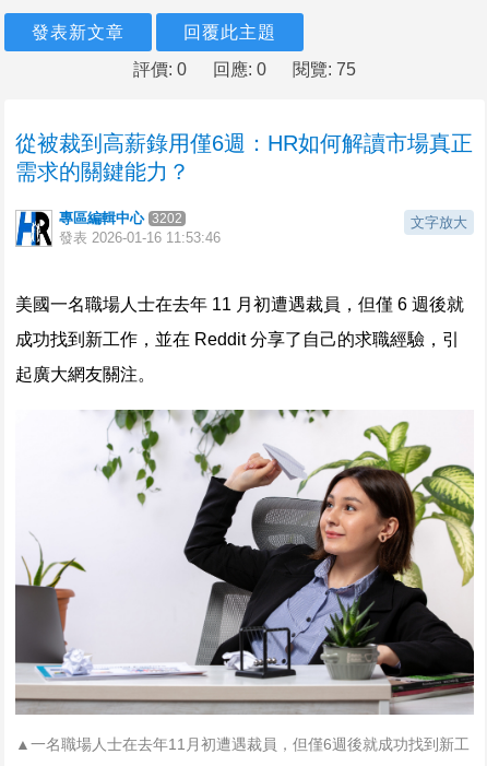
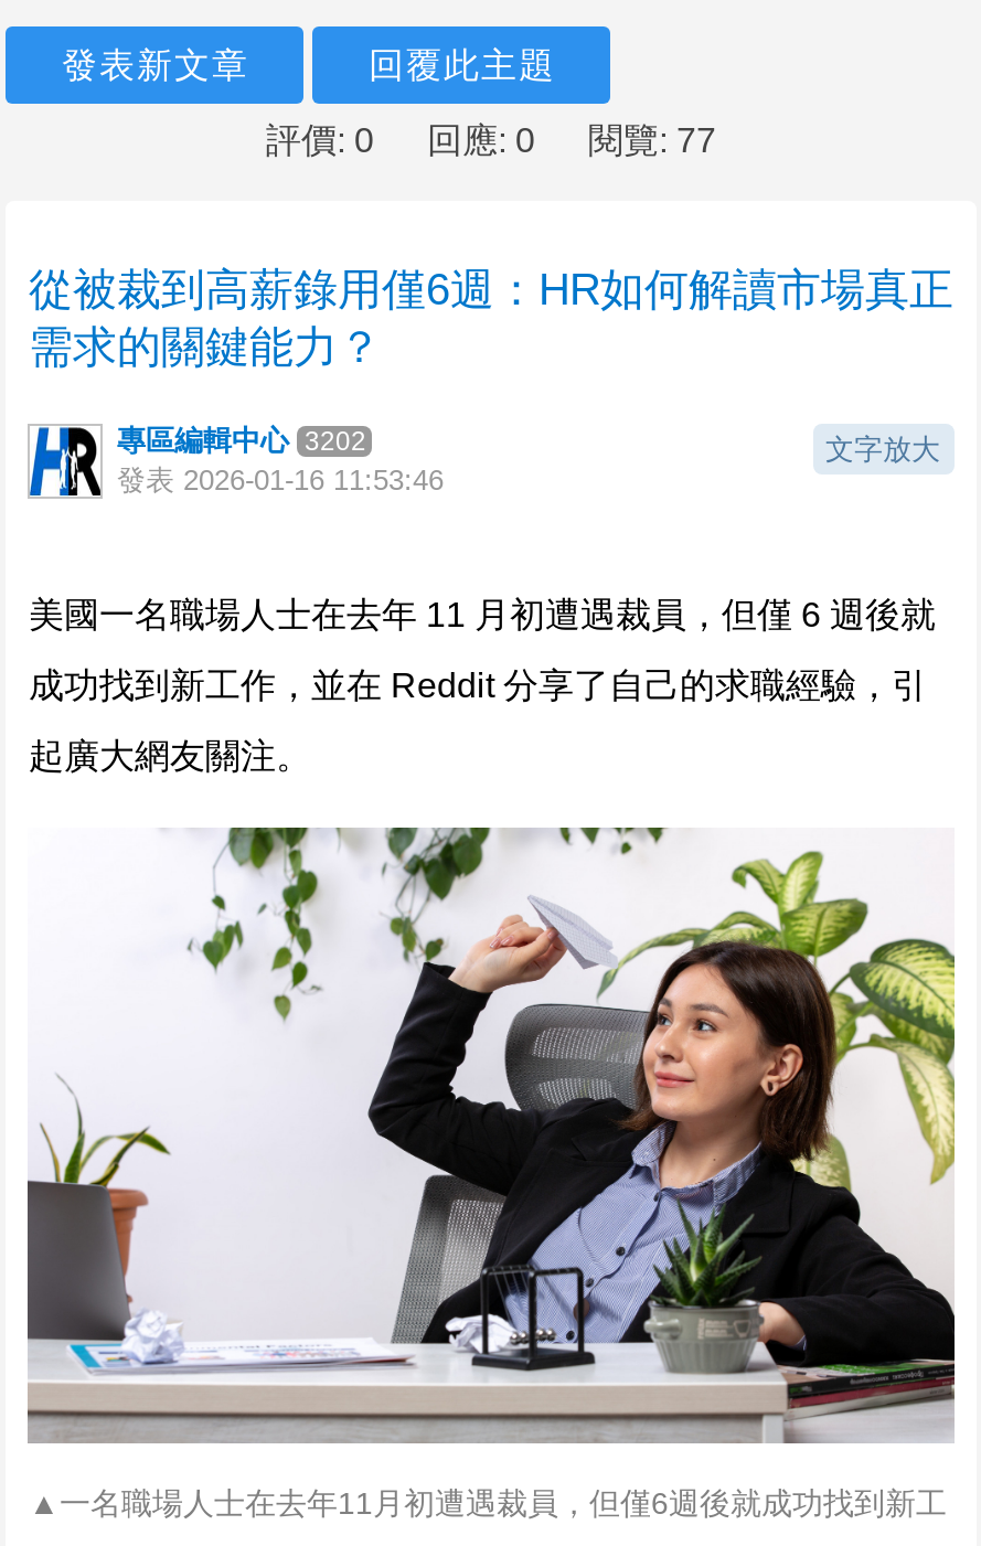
- 評價: 0 回應: 0 閱覽: 75
+ 評價: 0 回應: 0 閱覽: 77
